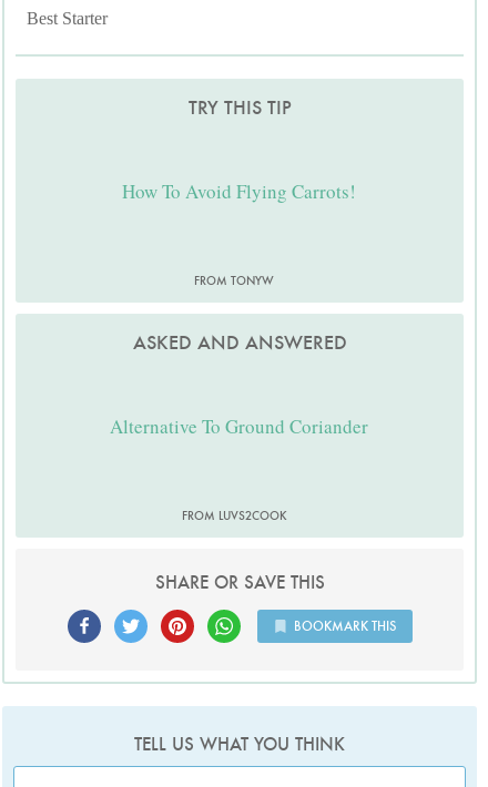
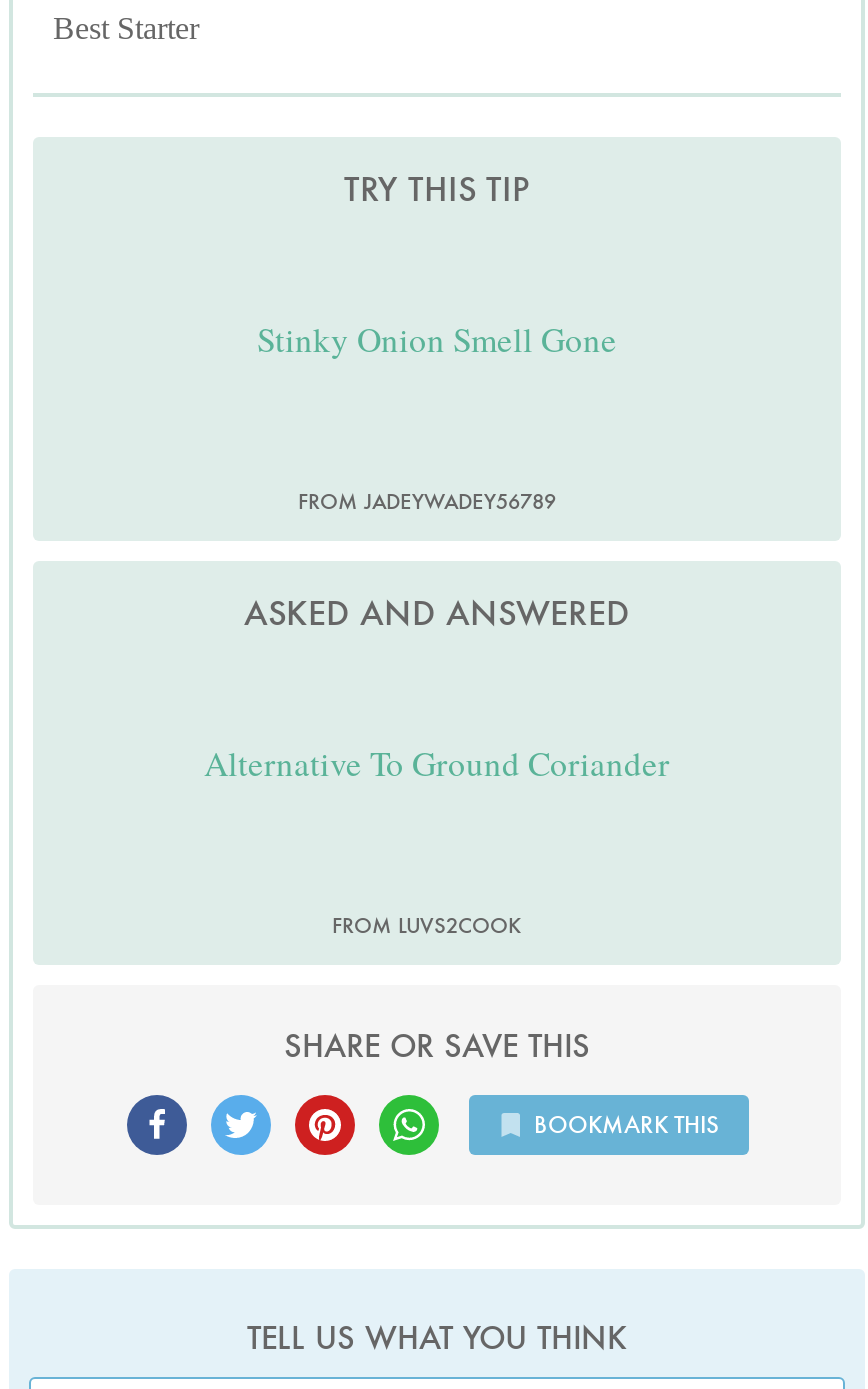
- How To Avoid Flying Carrots!
+ Stinky Onion Smell Gone

- FROM TONYW
+ FROM JADEYWADEY56789
